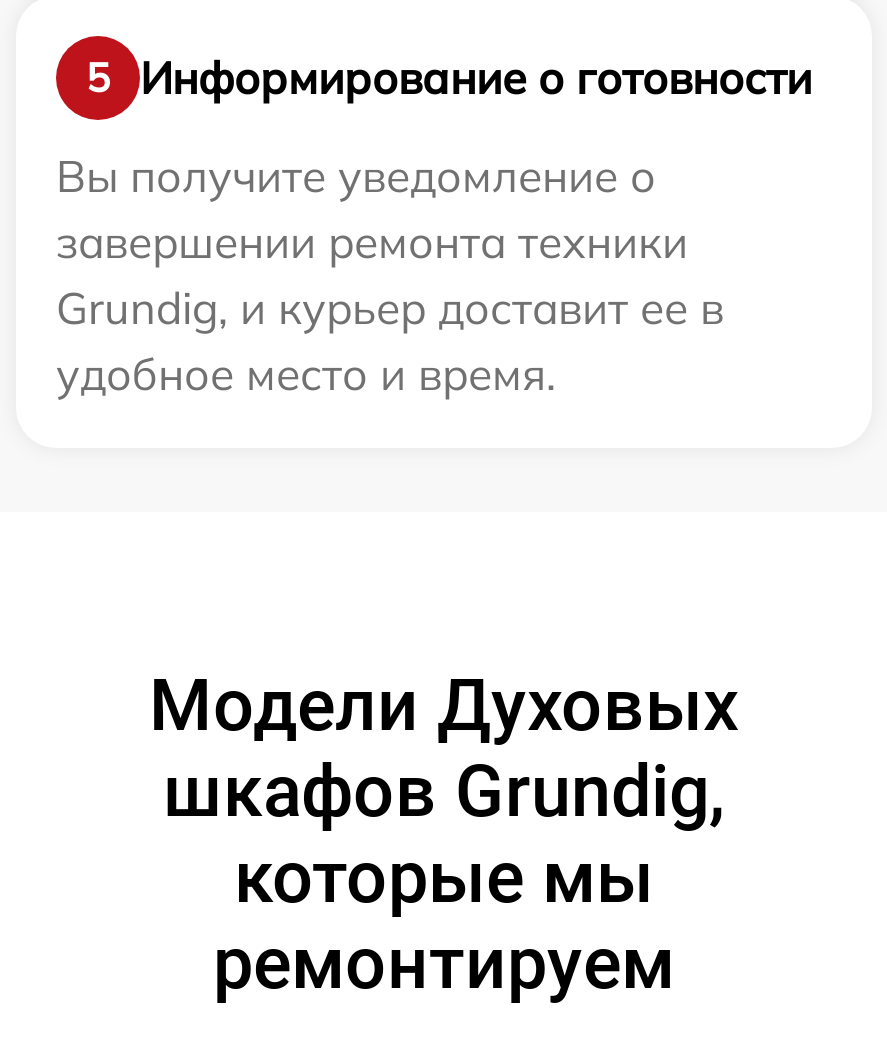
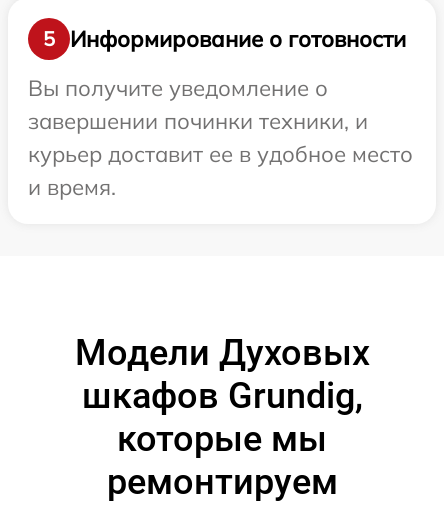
- завершении ремонта техники
- Grundig, и курьер доставит ее в
- удобное место и время.
+ завершении починки техники, и
+ курьер доставит ее в удобное место
+ и время.
